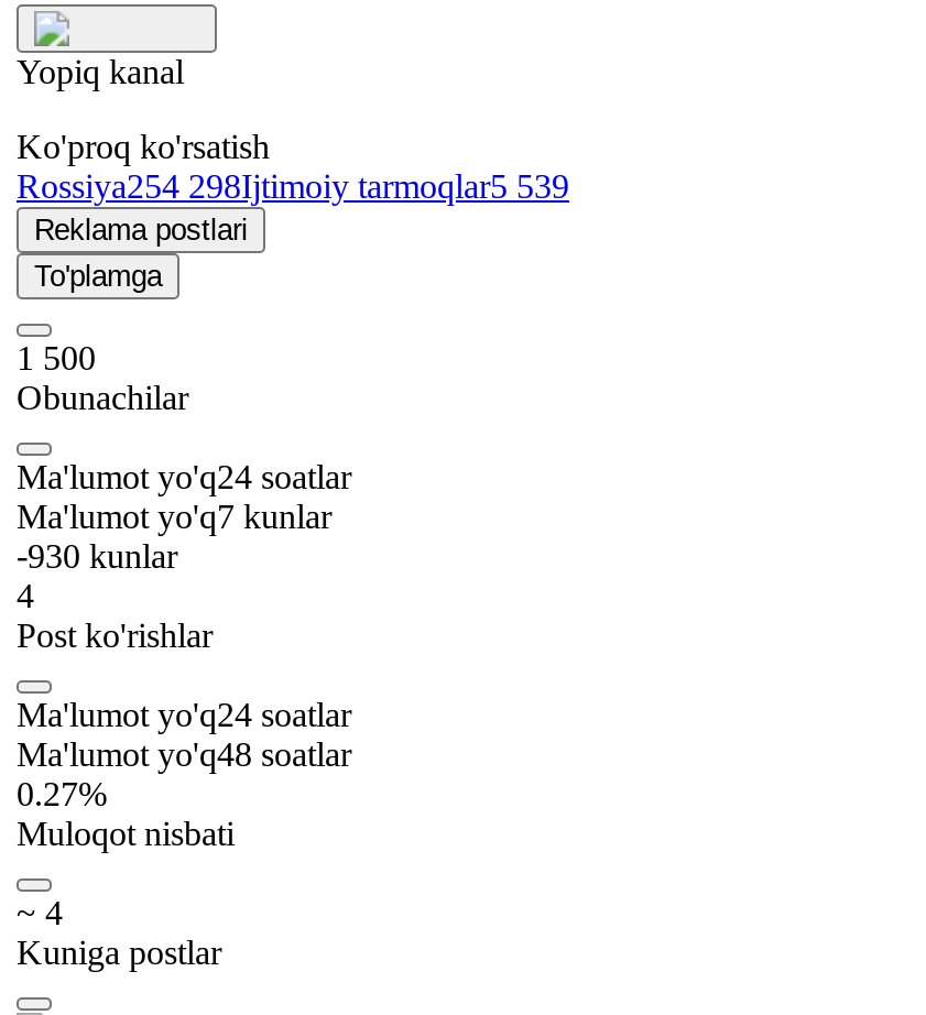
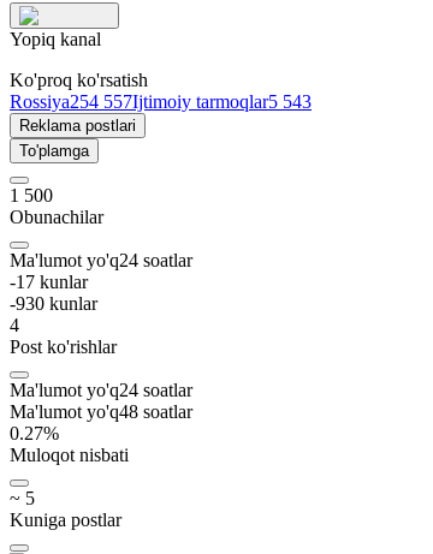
- Rossiya254 298Ijtimoiy tarmoqlar5 539
+ Rossiya254 557Ijtimoiy tarmoqlar5 543

- Ma'lumot yo'q7 kunlar
+ -17 kunlar

- ~ 4
+ ~ 5
